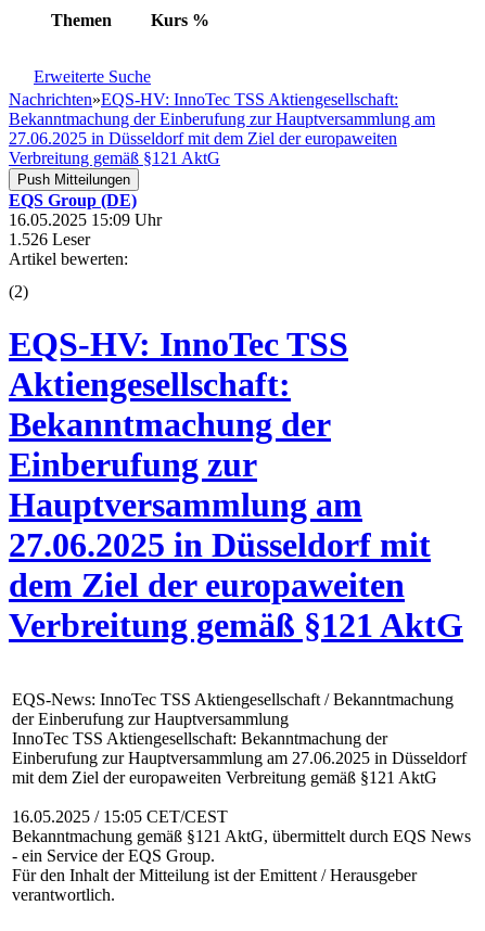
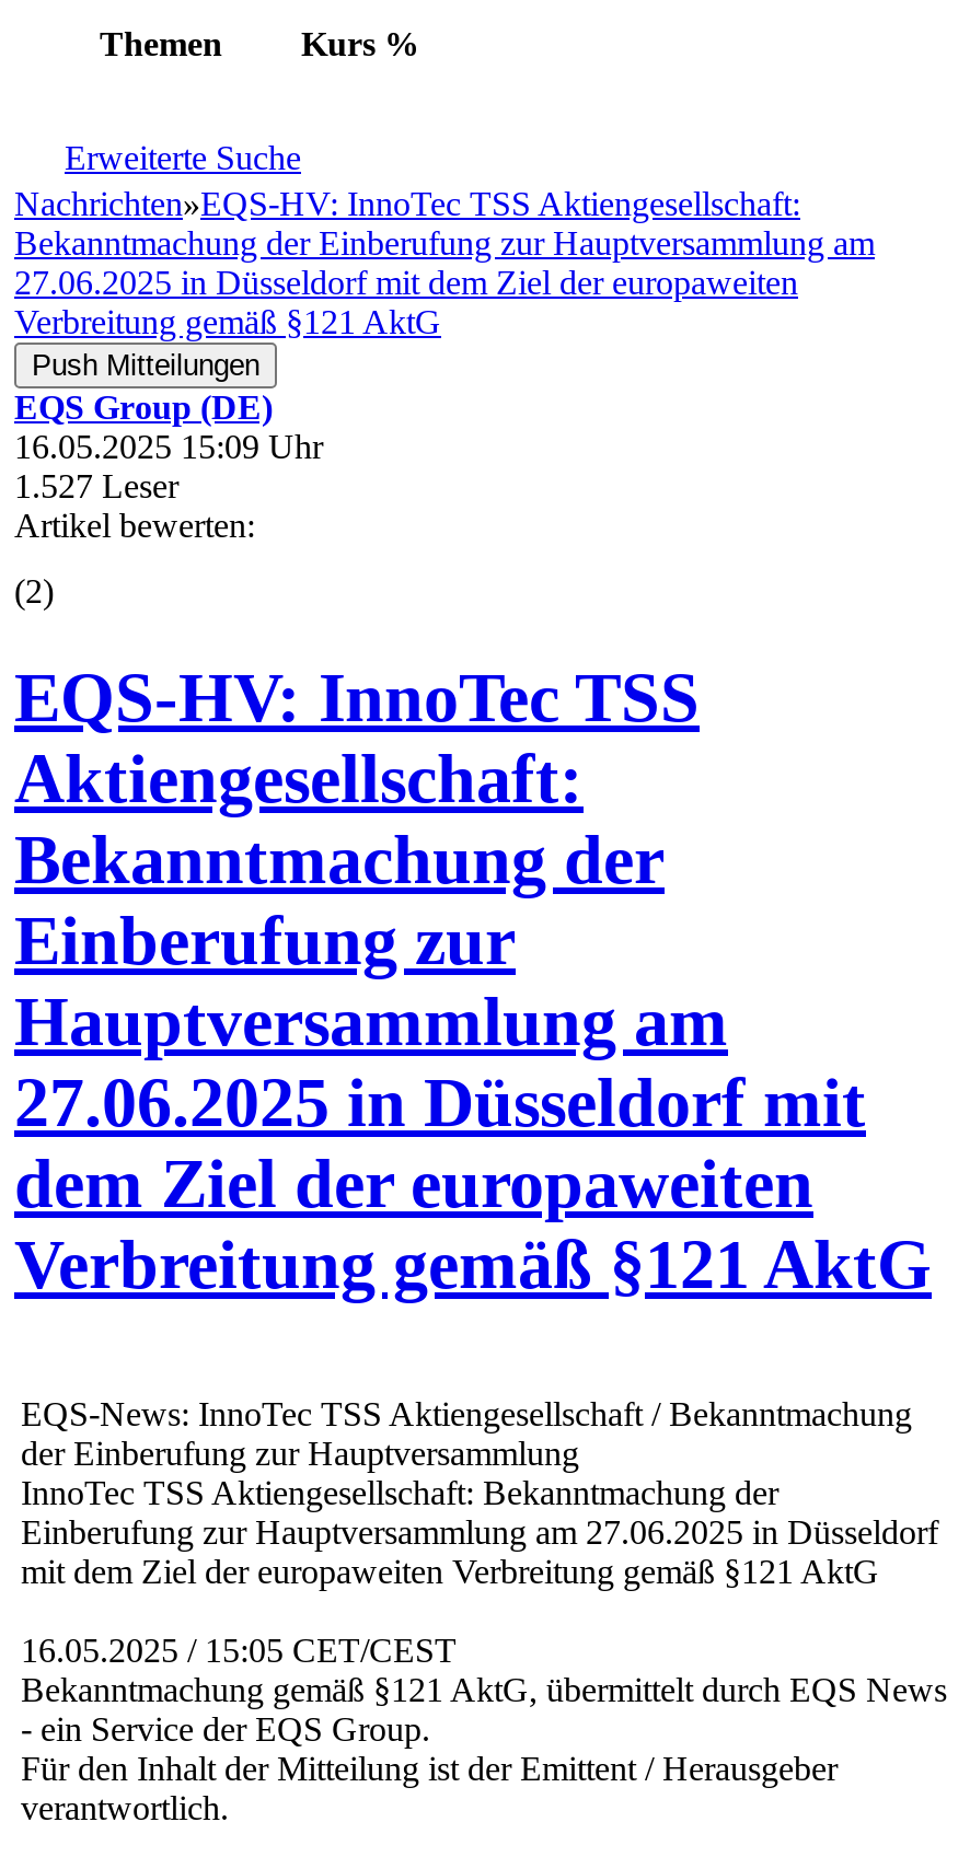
- 1.526 Leser
+ 1.527 Leser
